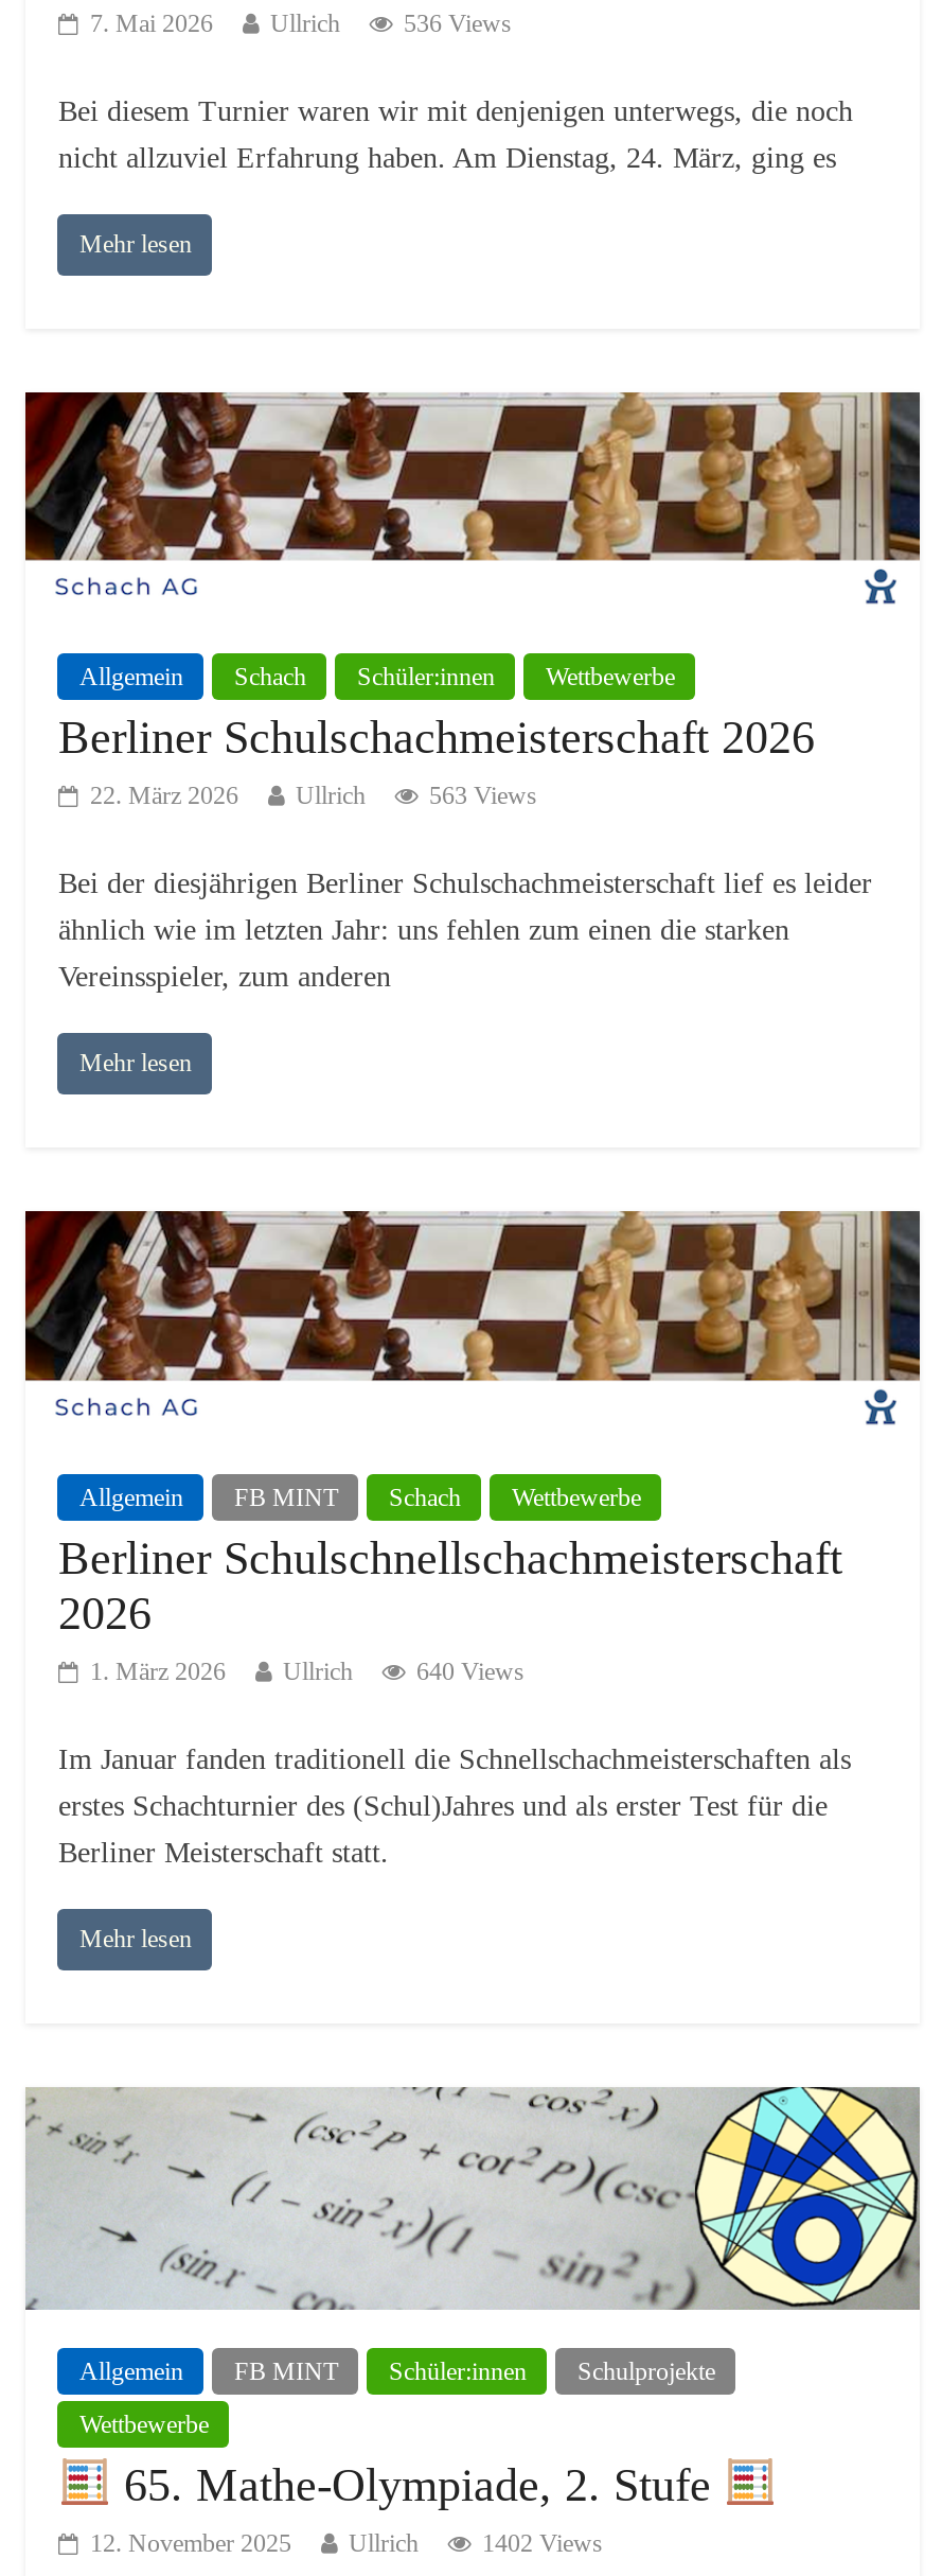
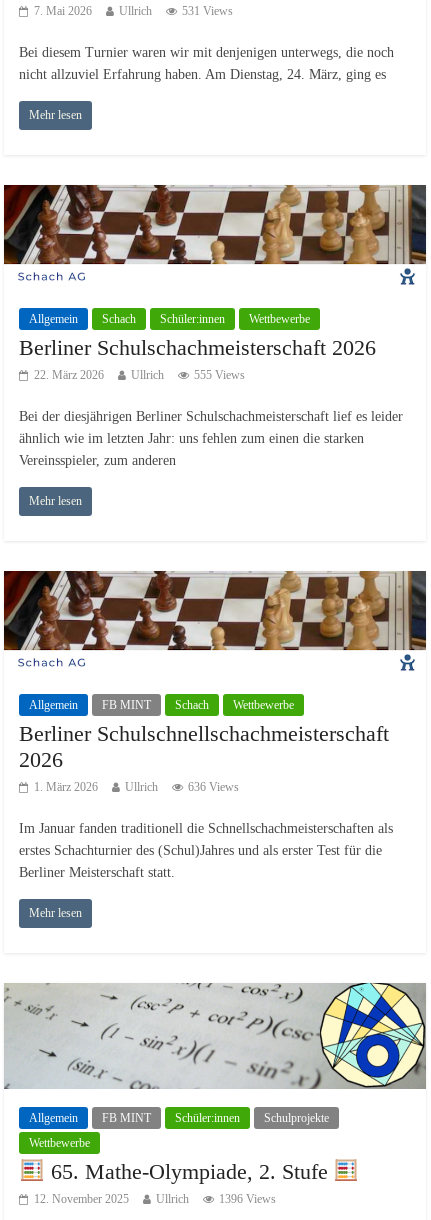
- 536 Views
+ 531 Views

- 563 Views
+ 555 Views

- 640 Views
+ 636 Views

- 1402 Views
+ 1396 Views
